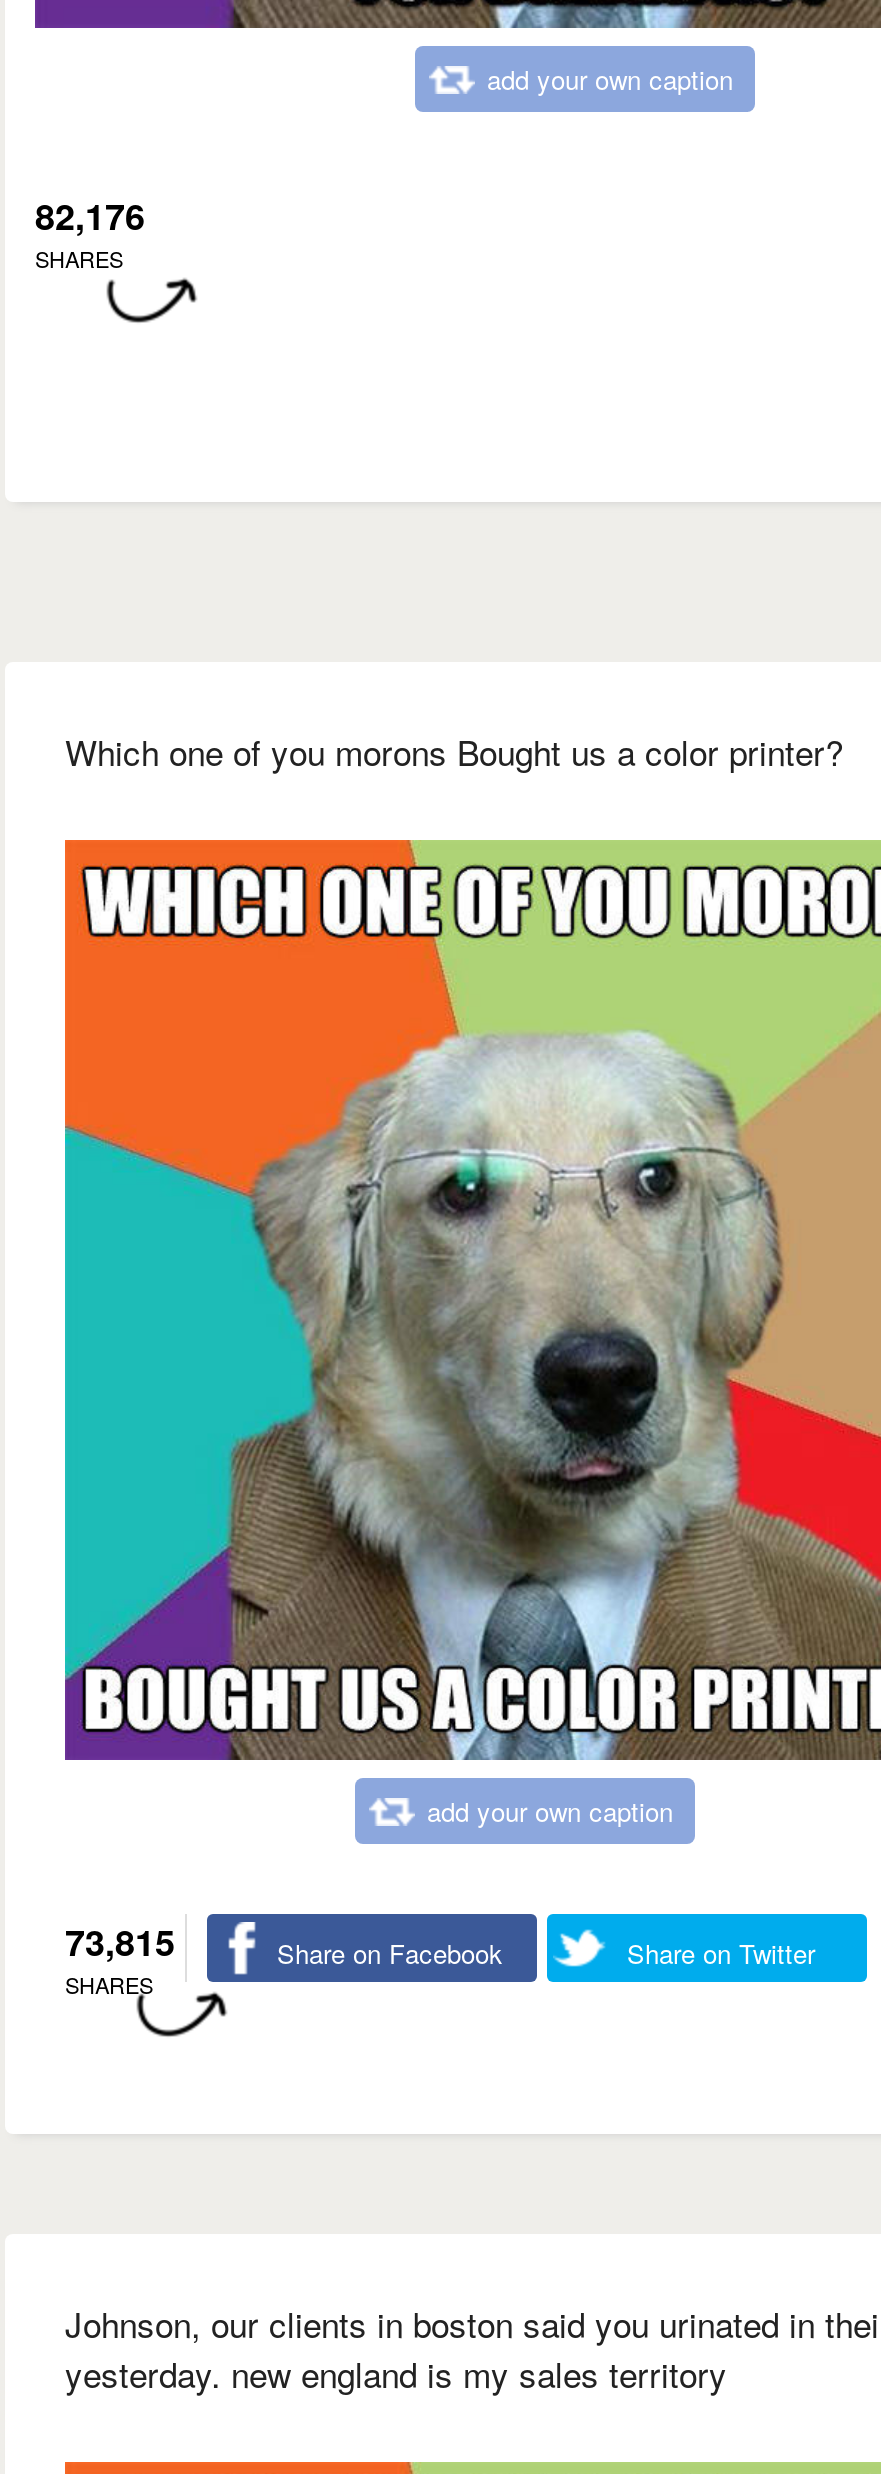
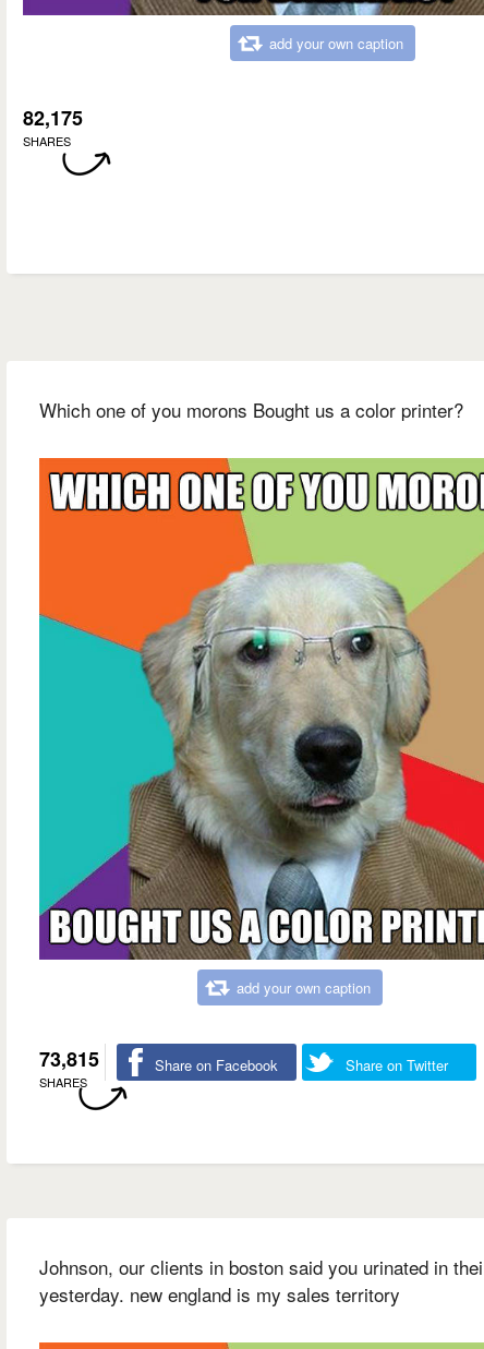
- 82,176
+ 82,175
